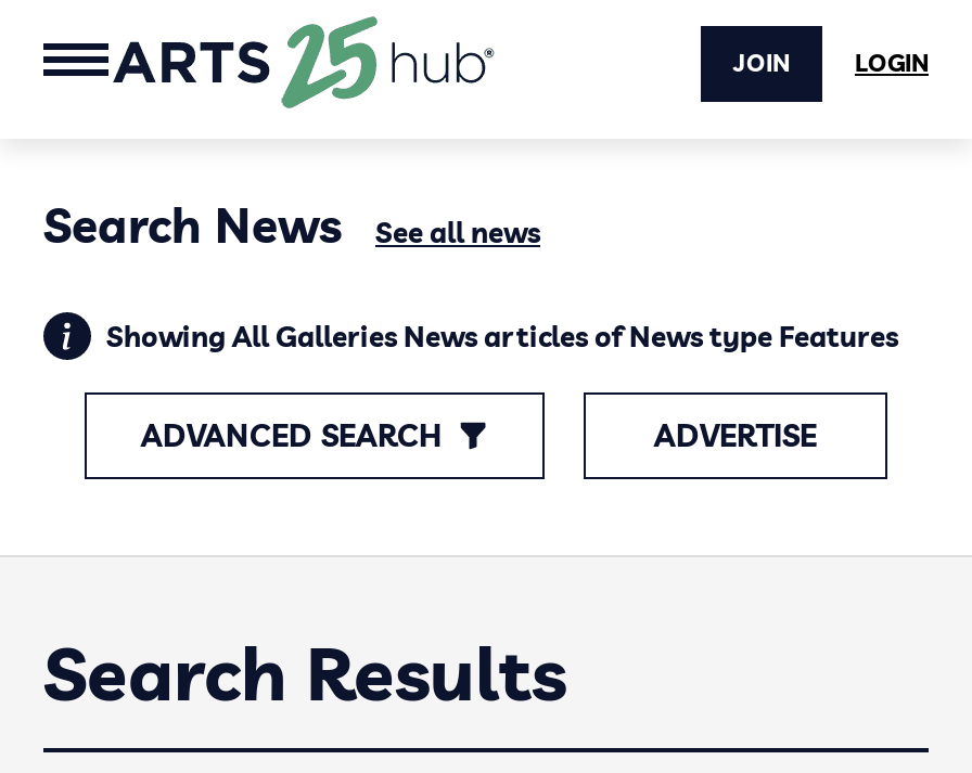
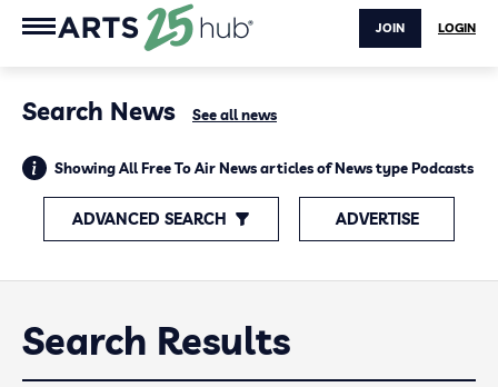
- Showing All Galleries News articles of News type Features
+ Showing All Free To Air News articles of News type Podcasts
